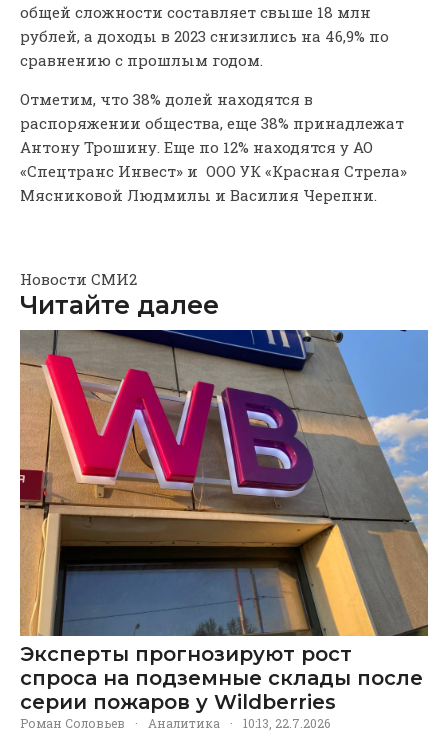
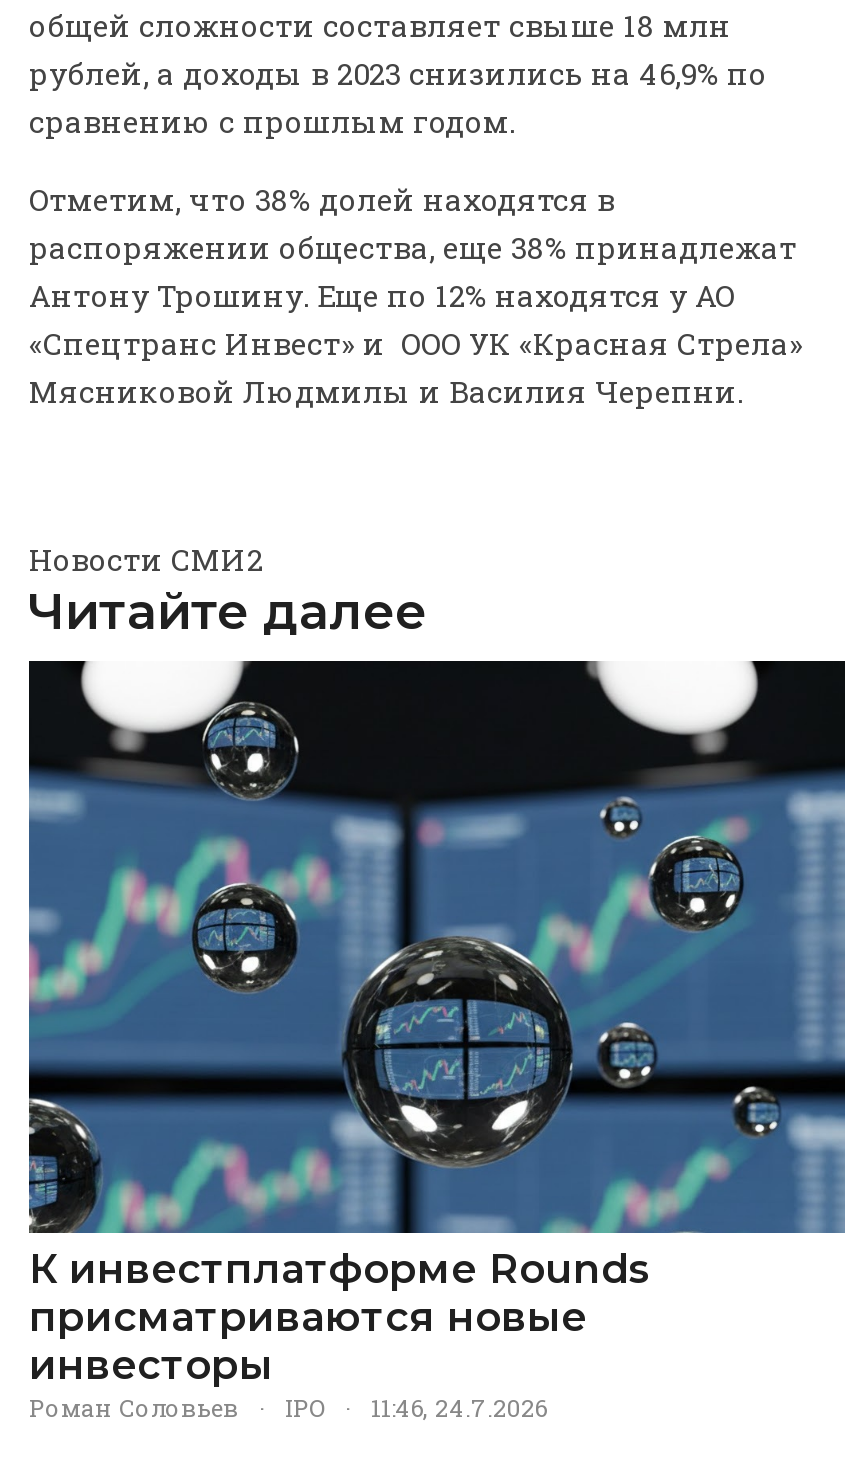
- [image]
- Эксперты прогнозируют рост
- спроса на подземные склады после
- серии пожаров у Wildberries
+ [image]
+ К инвестплатформе Rounds
+ присматриваются новые
+ инвесторы

- Аналитика
+ IPO

- 10:13, 22.7.2026
+ 11:46, 24.7.2026
